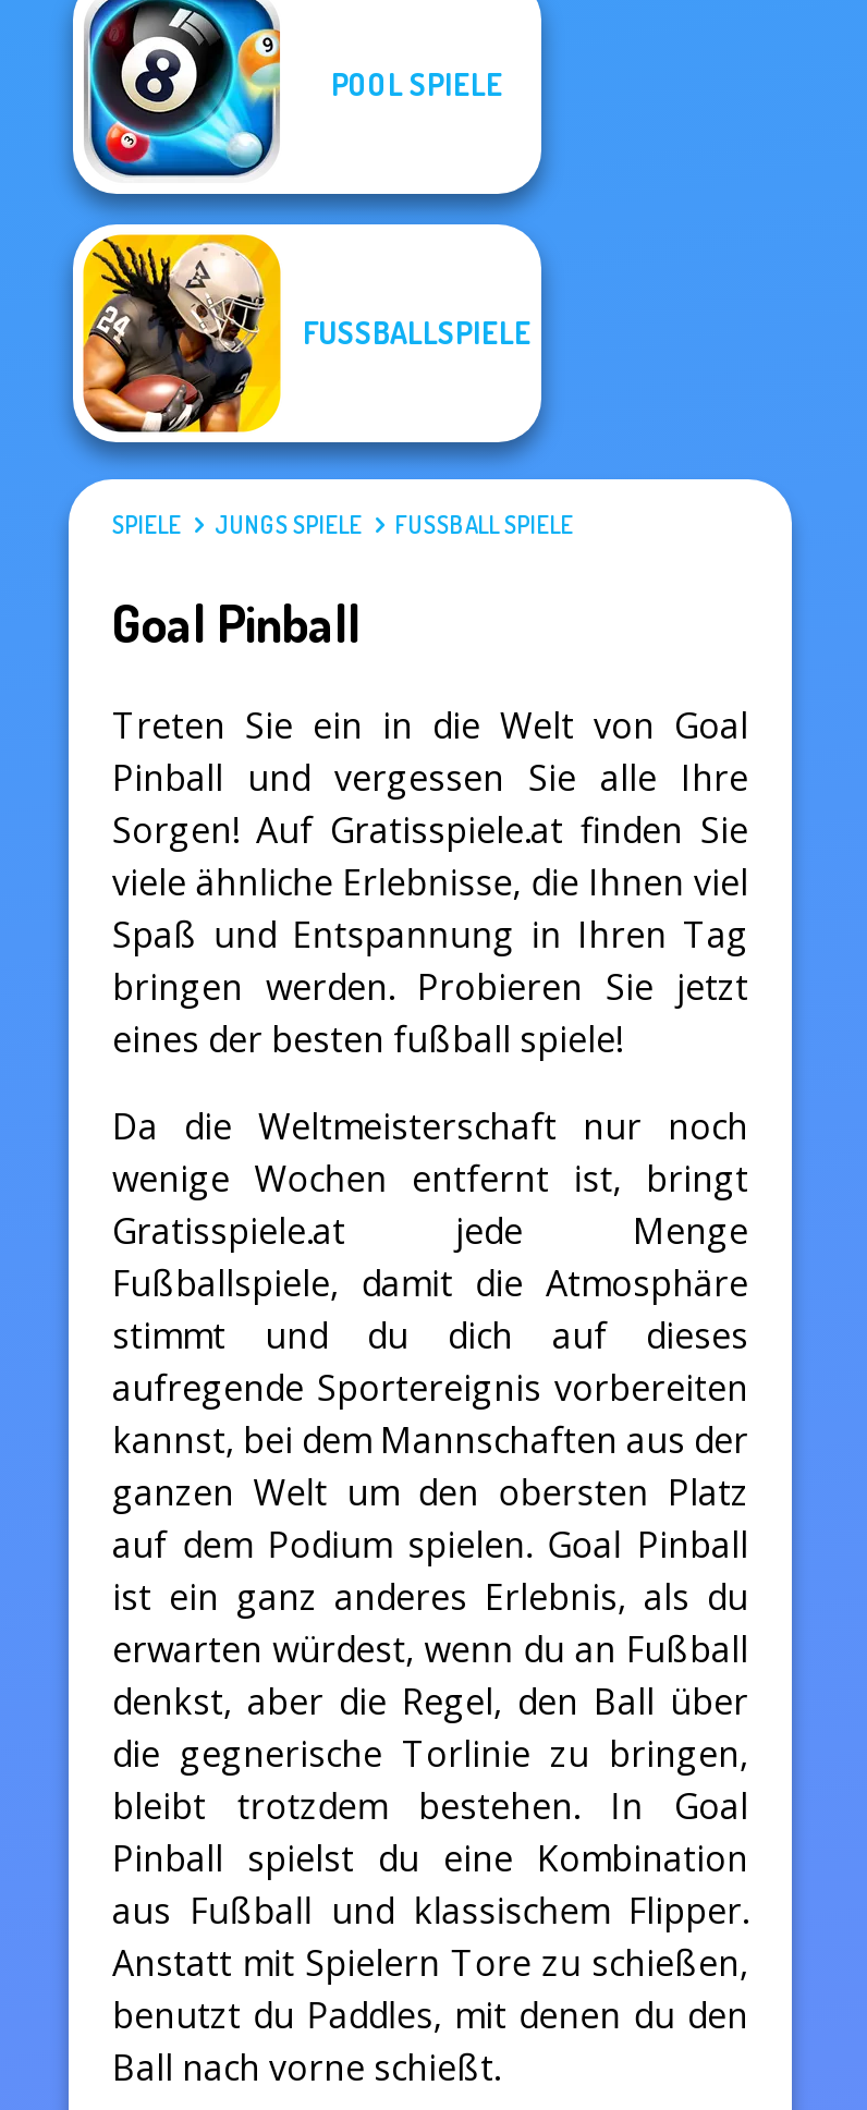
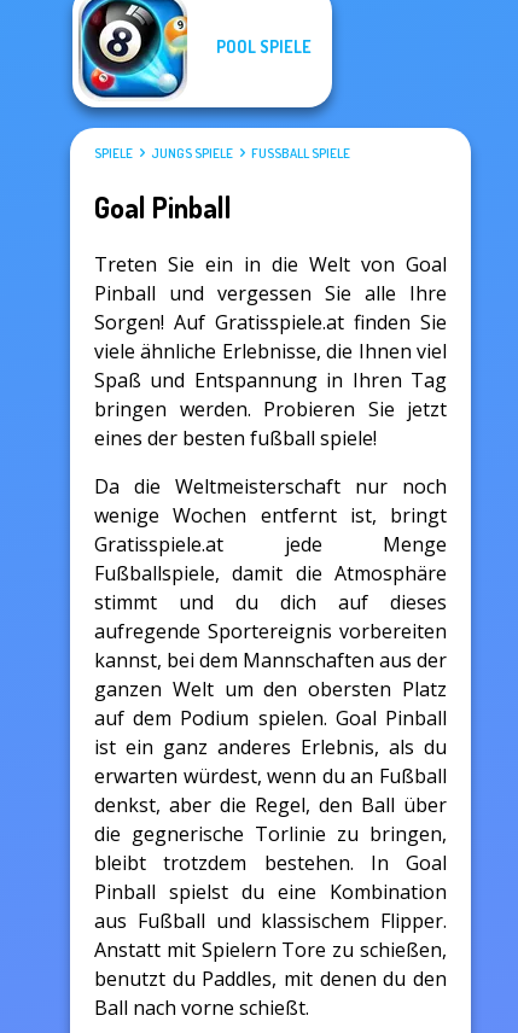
- [image]
- FUSSBALLSPIELE
